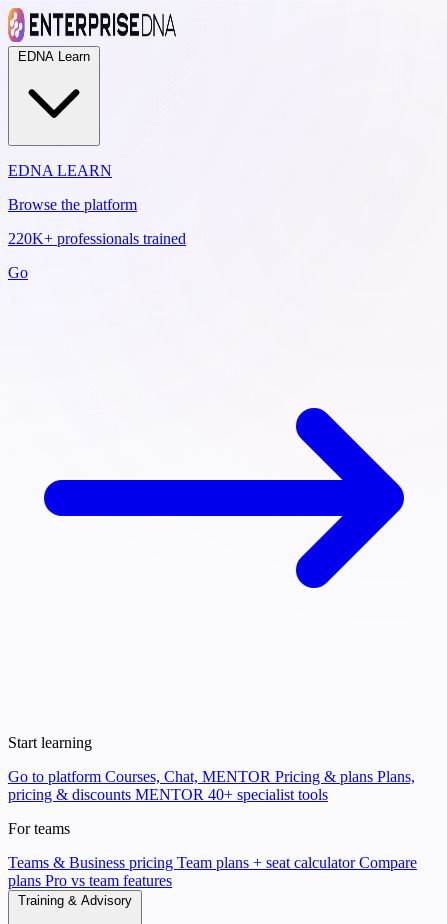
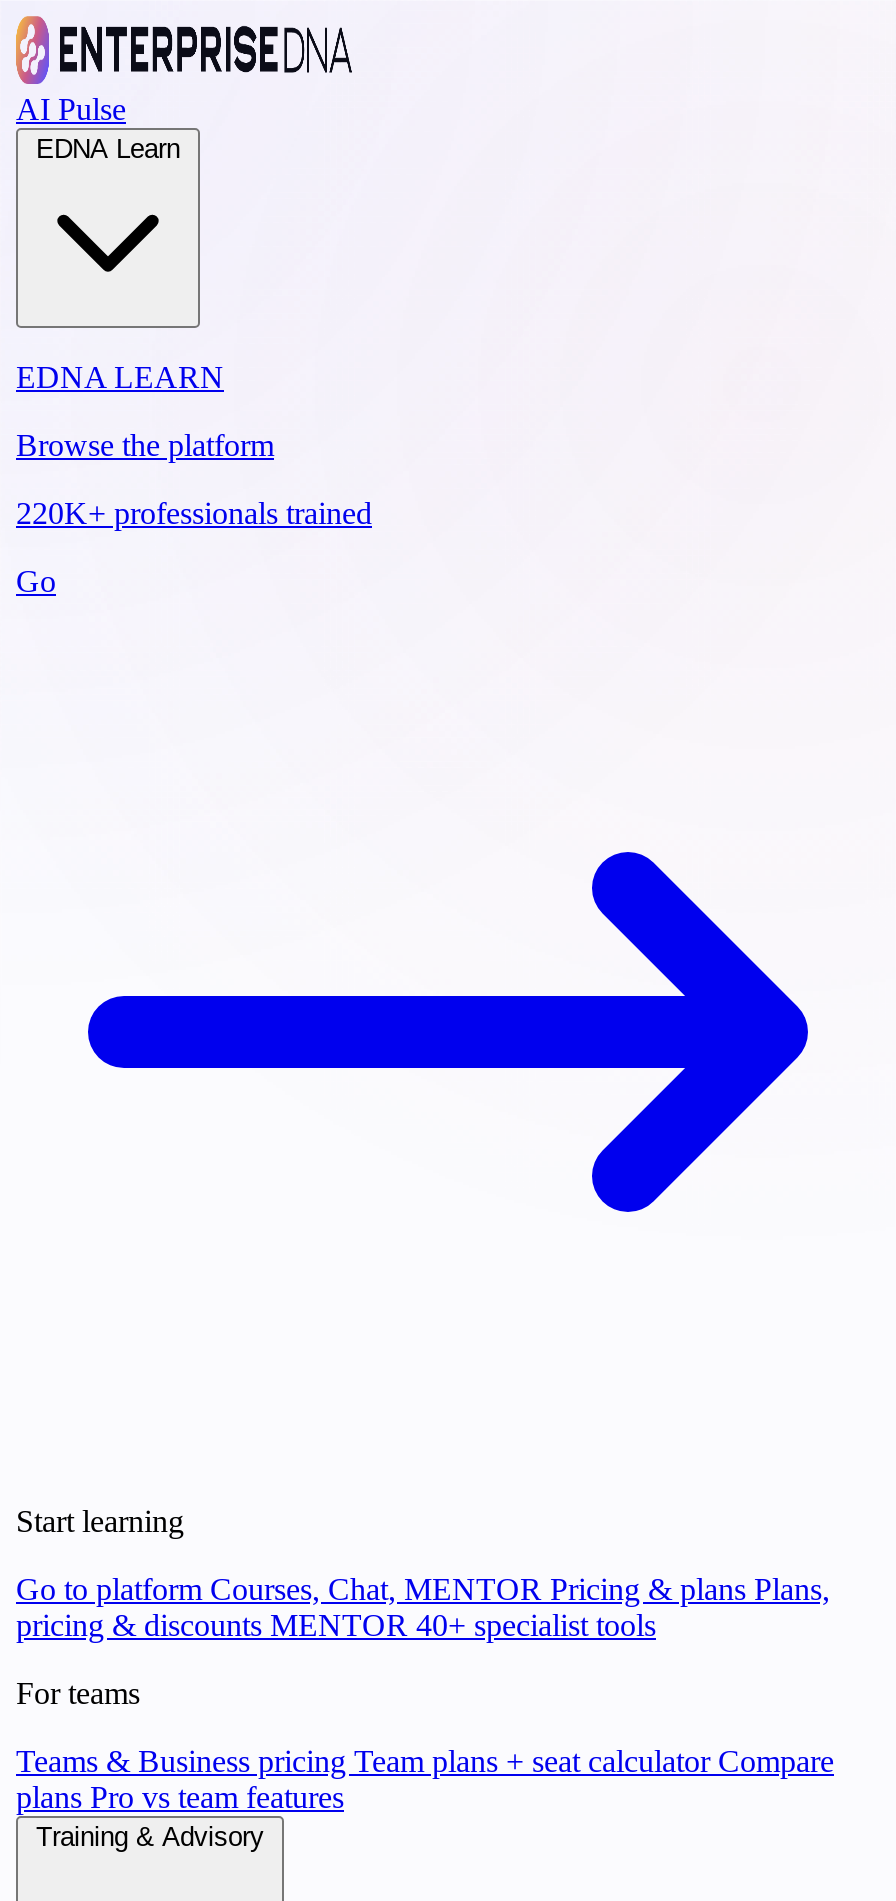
+ AI Pulse
